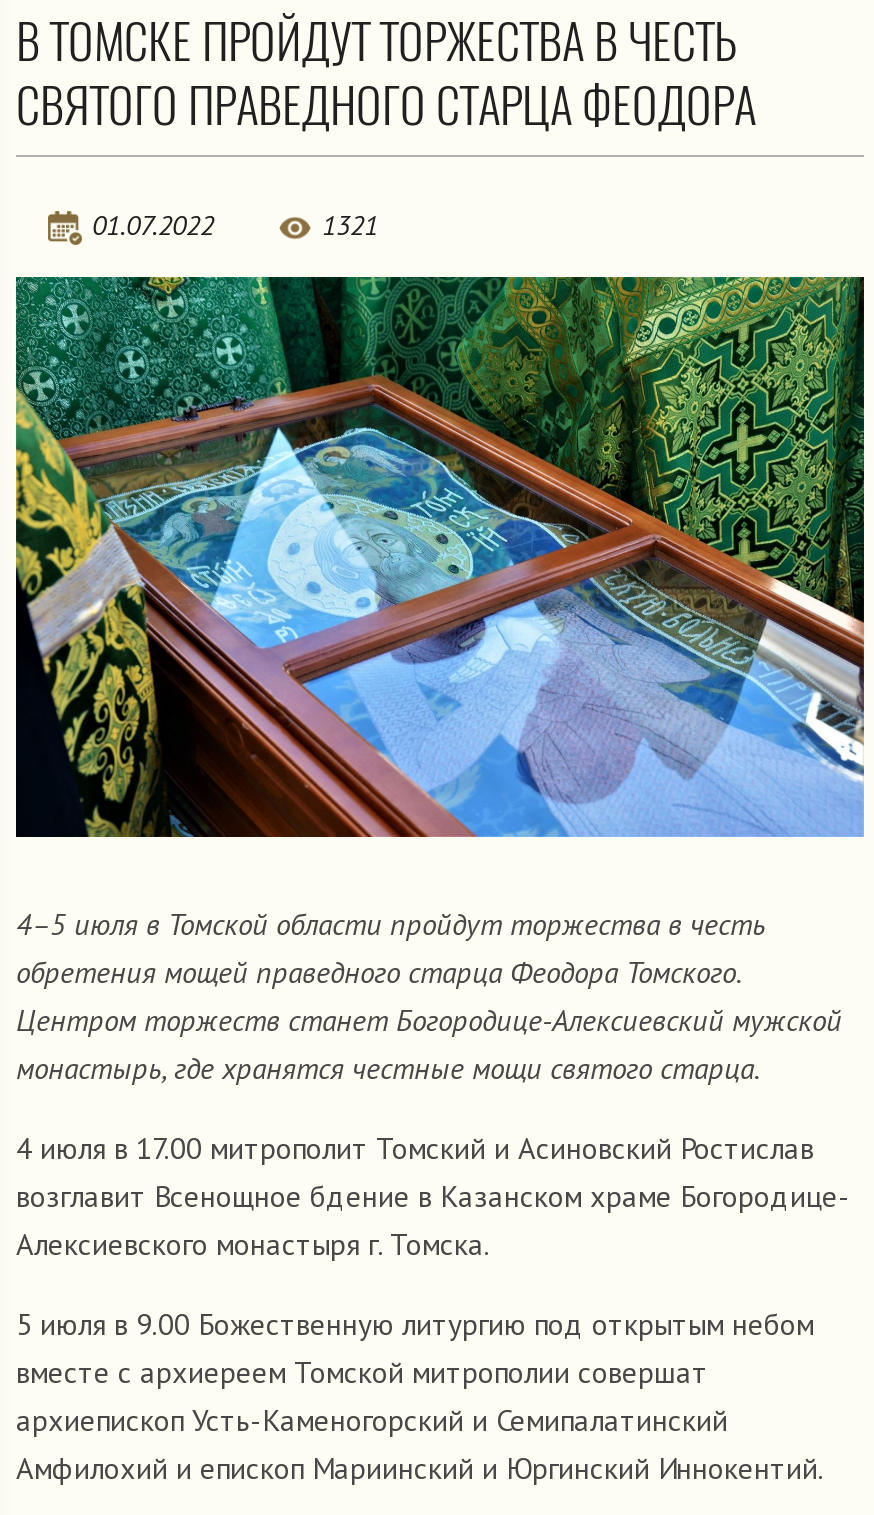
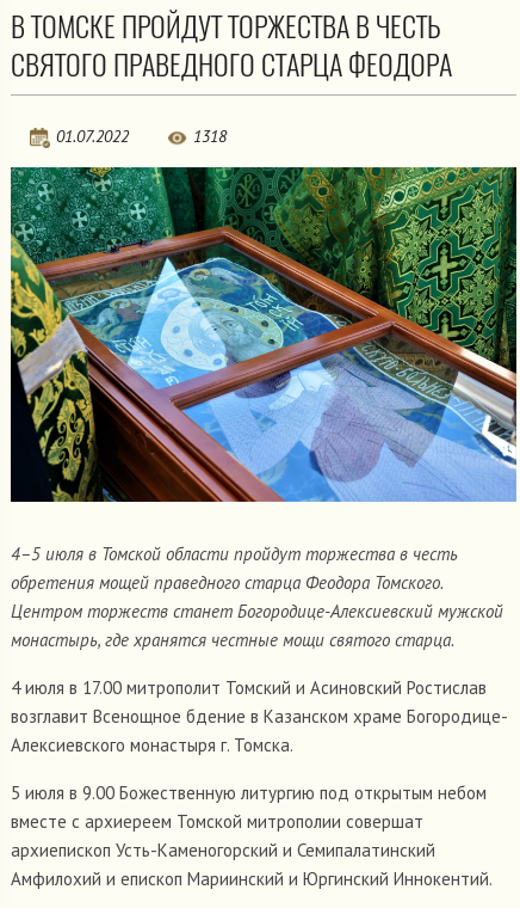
- 1321
+ 1318
